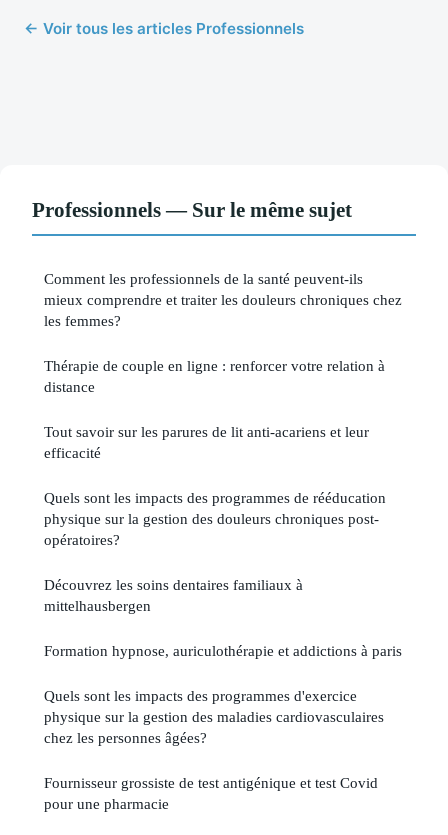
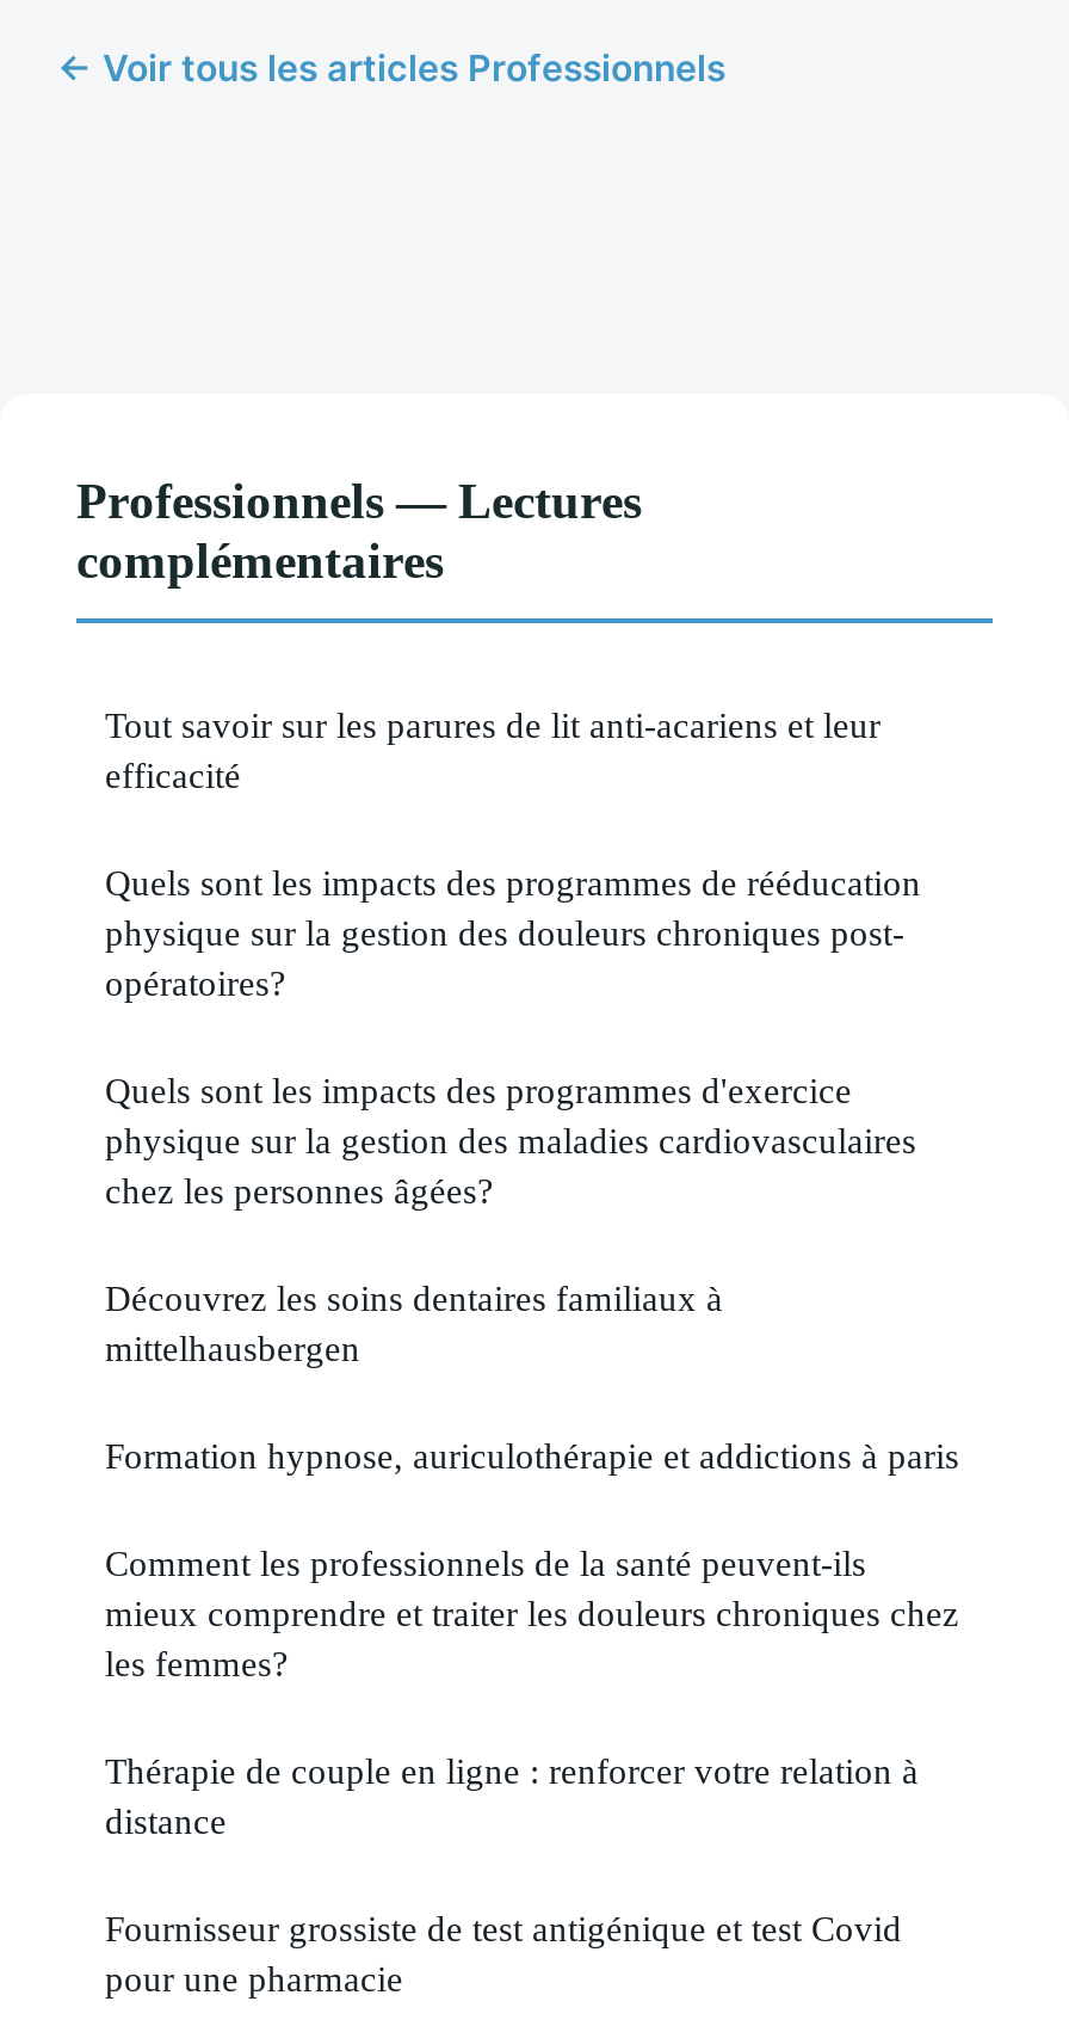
- Professionnels — Sur le même sujet
+ Professionnels — Lectures
+ complémentaires

moved down: Comment les professionnels de la santé peuvent-ils | mieux comprendre et traiter les douleurs chroniques chez | les femmes? | Thérapie de couple en ligne : renforcer votre relation à | distance

moved up: Tout savoir sur les parures de lit anti-acariens et leur | efficacité | Quels sont les impacts des programmes de rééducation | ... | physique sur la gestion des maladies cardiovasculaires | chez les personnes âgées?
